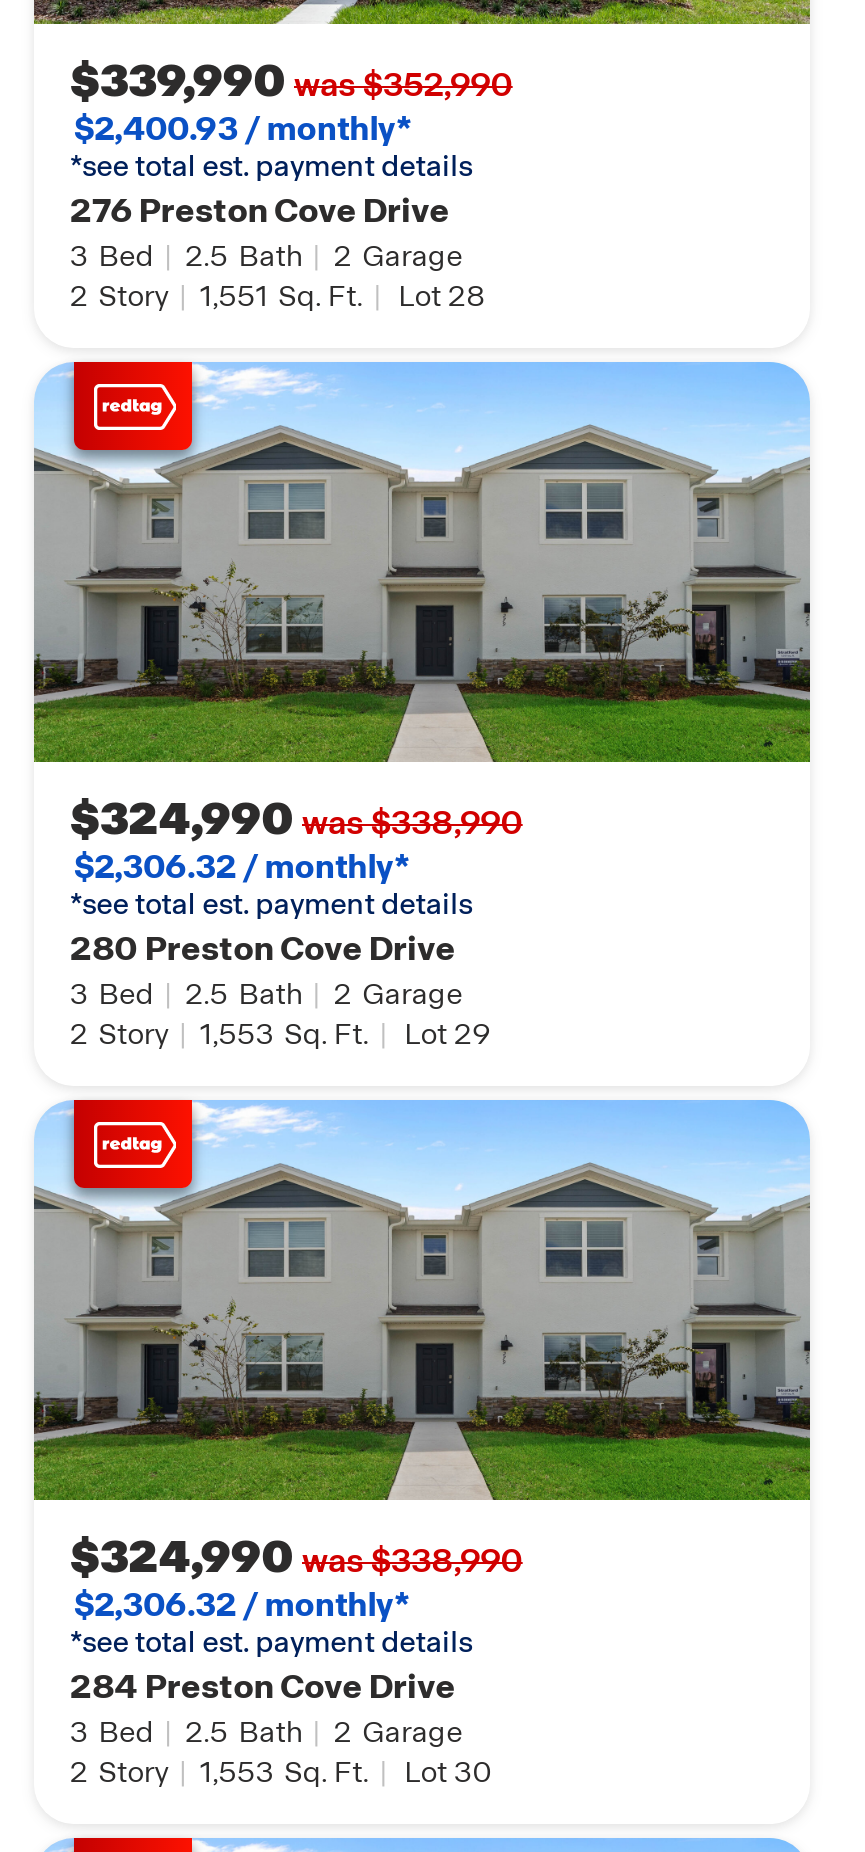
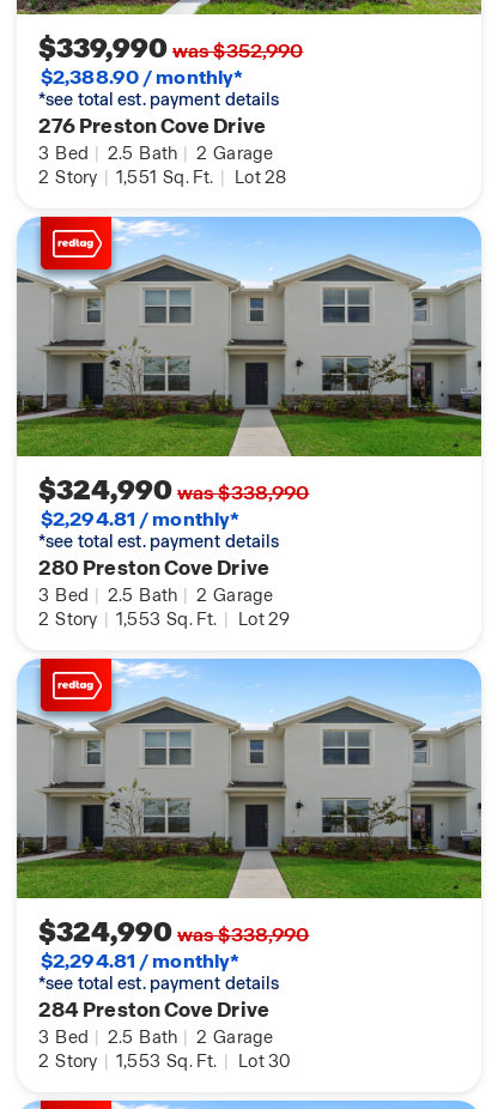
- $2,400.93 / monthly*
+ $2,388.90 / monthly*

- $2,306.32 / monthly*
+ $2,294.81 / monthly*

- $2,306.32 / monthly*
+ $2,294.81 / monthly*
